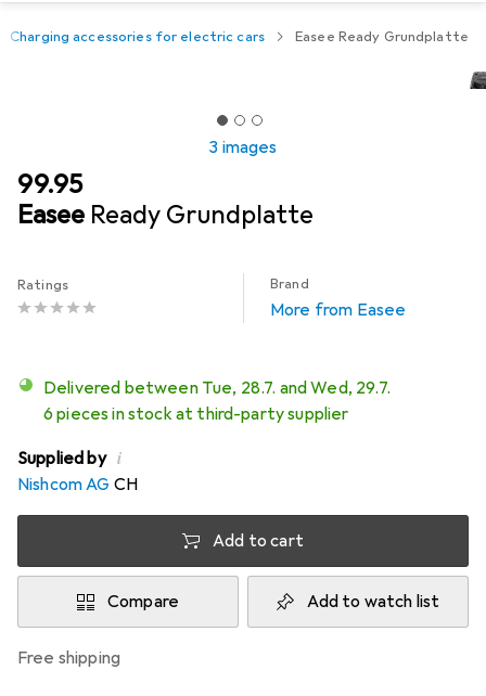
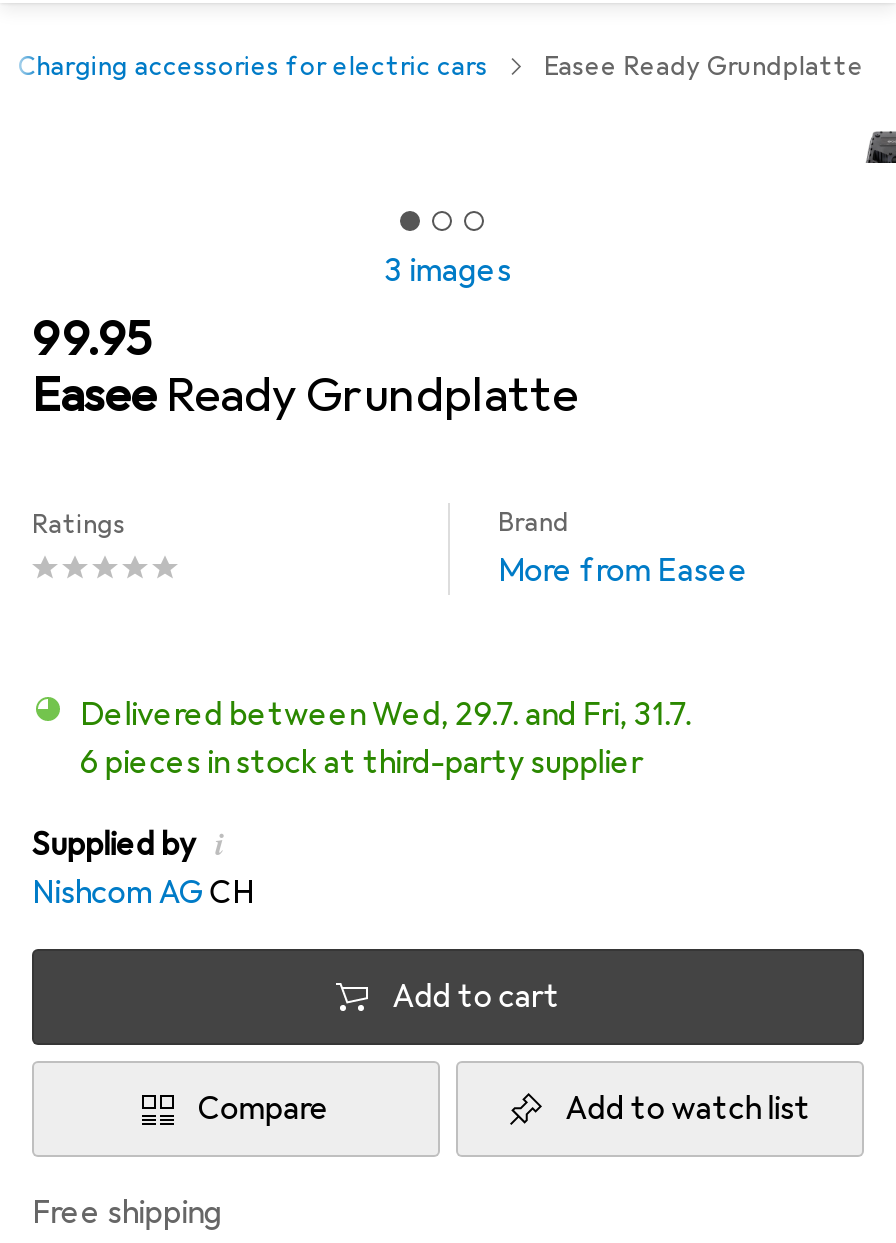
- Delivered between Tue, 28.7. and Wed, 29.7.
+ Delivered between Wed, 29.7. and Fri, 31.7.
